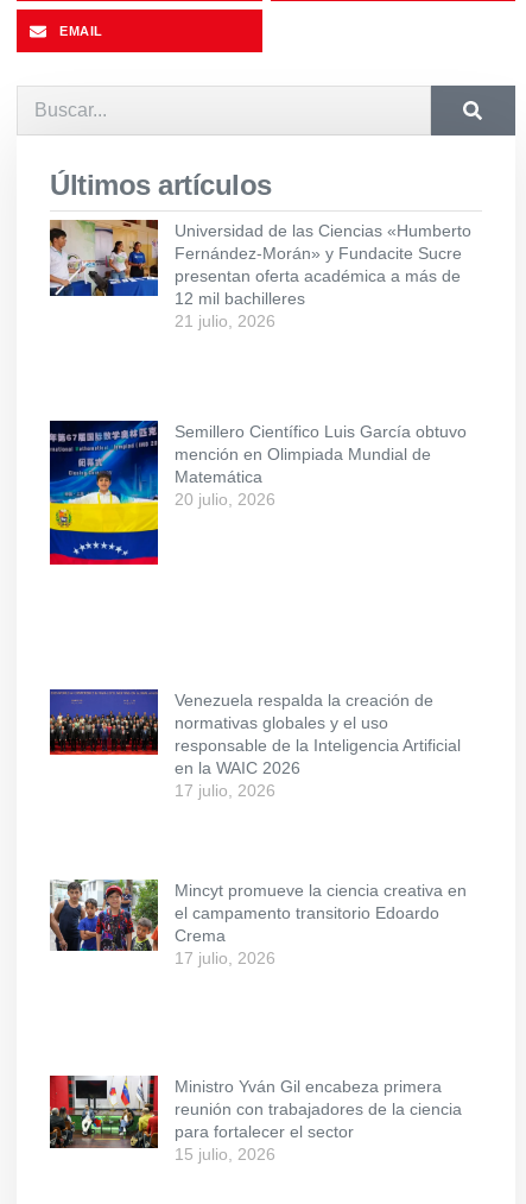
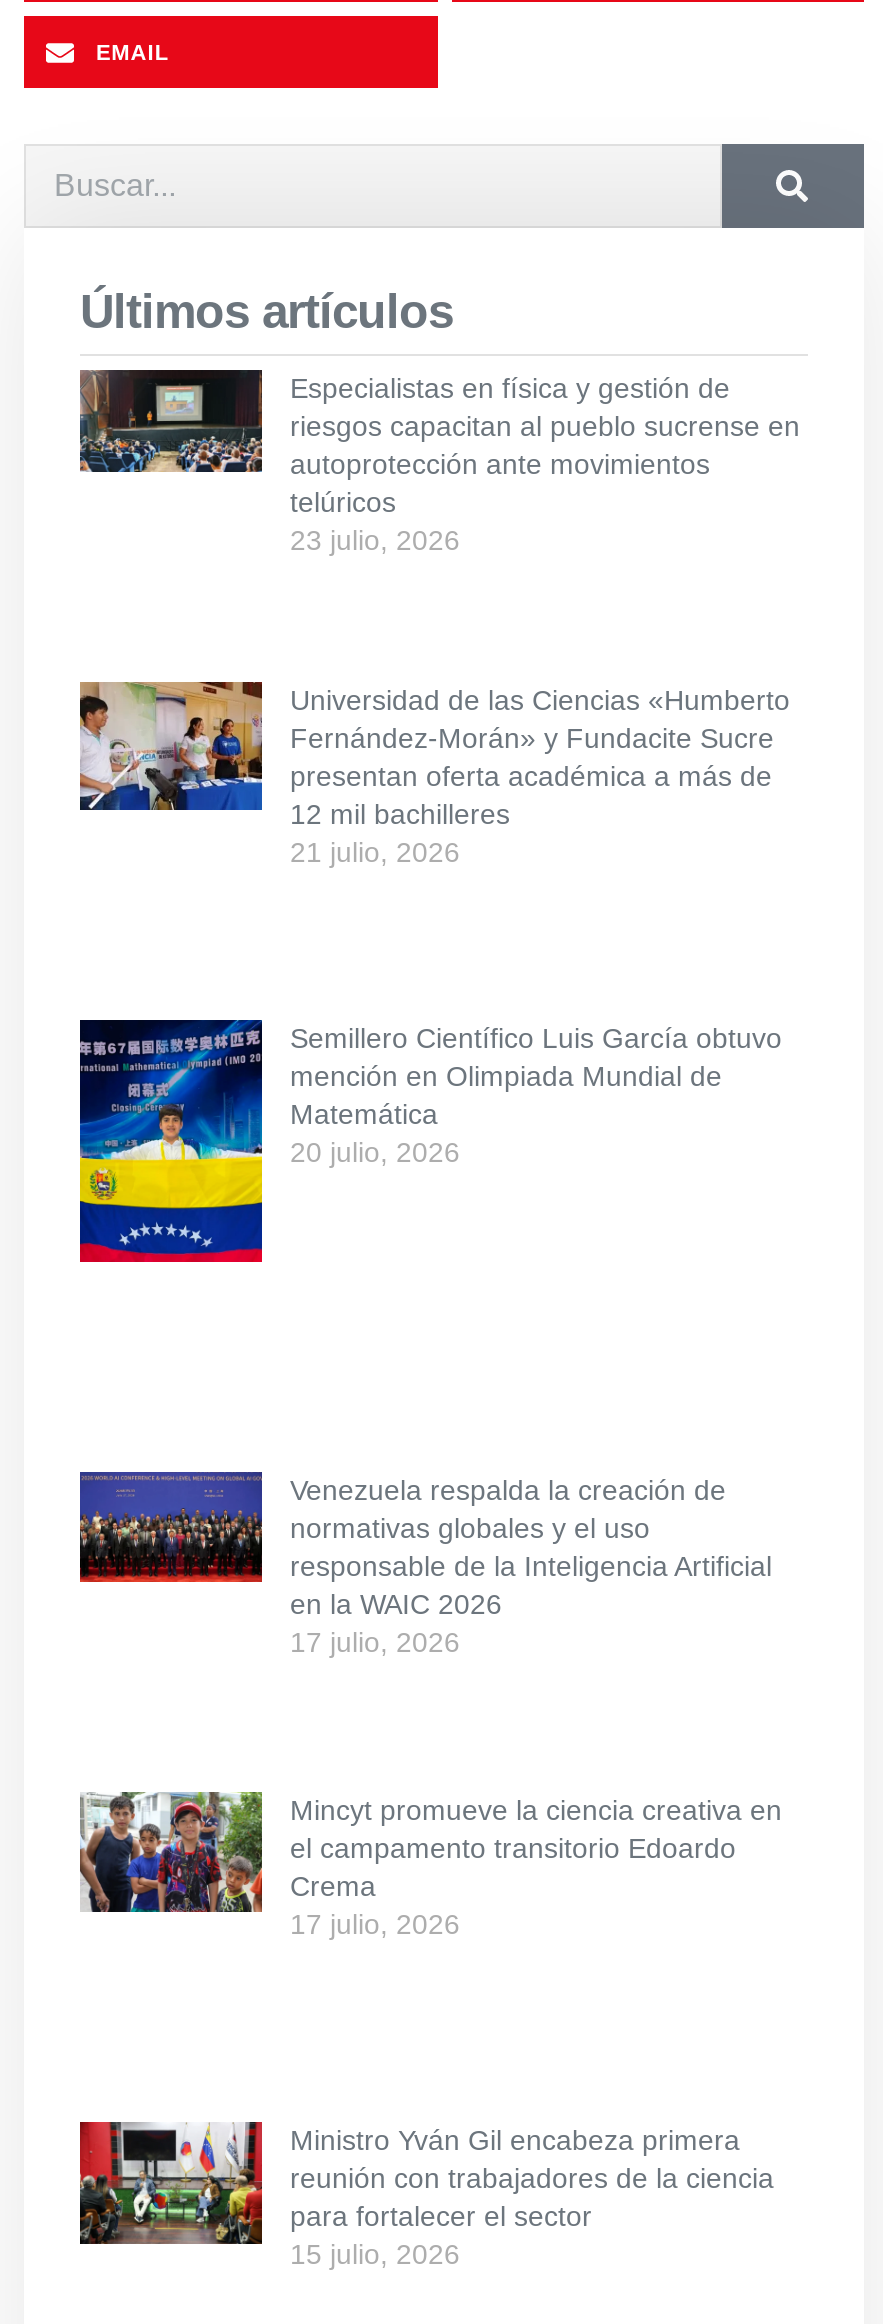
+ [image]
+ Especialistas en física y gestión de
+ riesgos capacitan al pueblo sucrense en
+ autoprotección ante movimientos
+ telúricos
+ 23 julio, 2026
